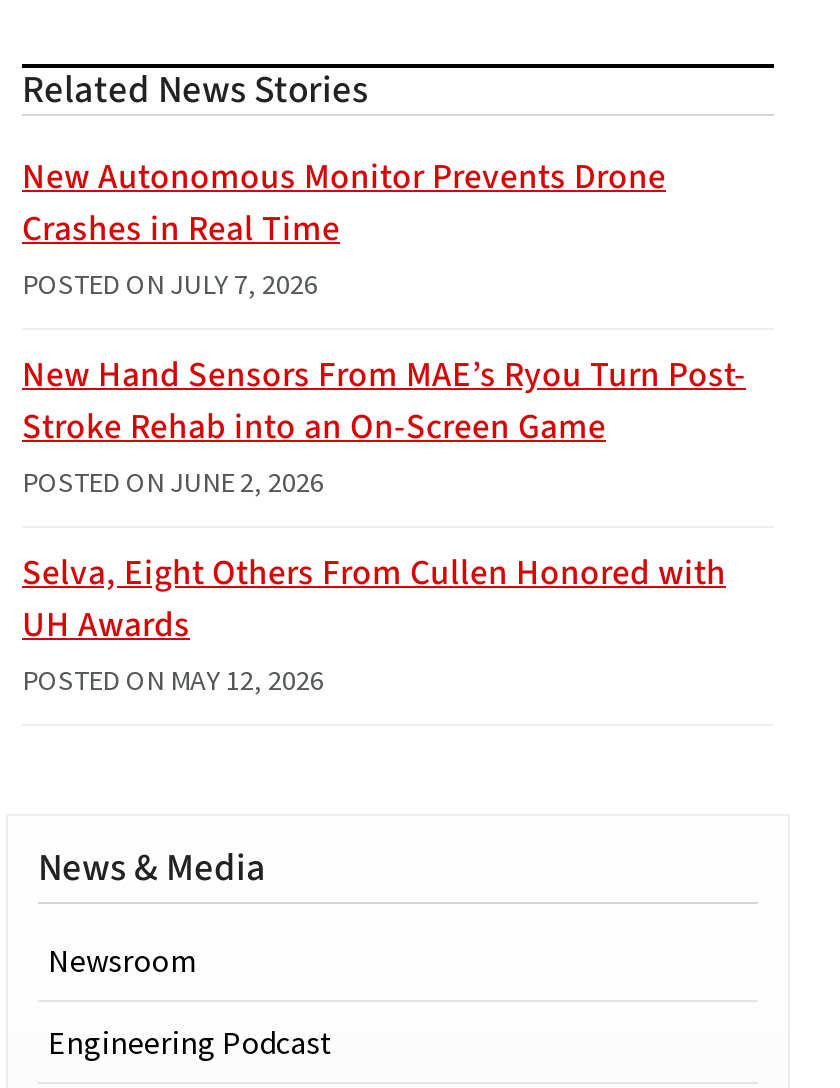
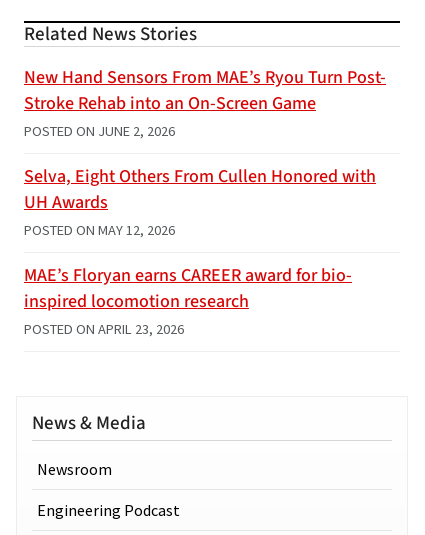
- New Autonomous Monitor Prevents Drone
- Crashes in Real Time
- POSTED ON JULY 7, 2026

moved up: New Hand Sensors From MAE’s Ryou Turn Post- | Stroke Rehab into an On-Screen Game | POSTED ON JUNE 2, 2026 | Selva, Eight Others From Cullen Honored with | UH Awards | POSTED ON MAY 12, 2026

+ MAE’s Floryan earns CAREER award for bio-
+ inspired locomotion research
+ POSTED ON APRIL 23, 2026
